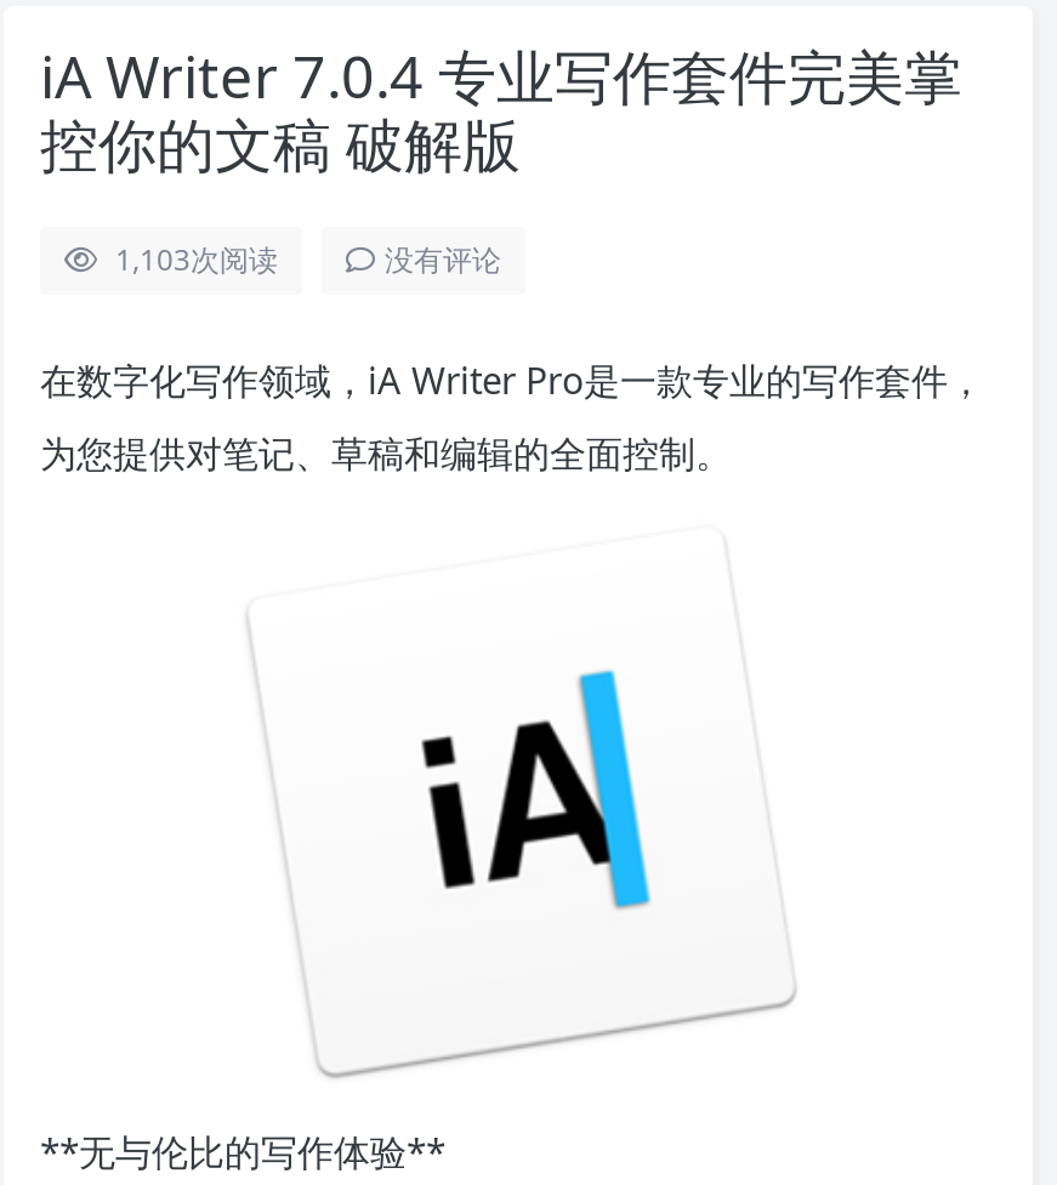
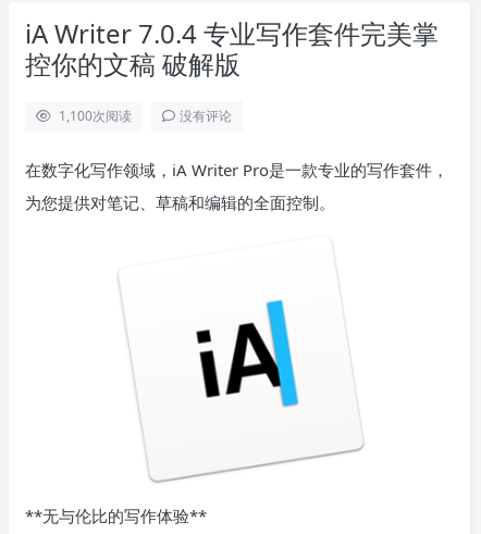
- 1,103次阅读
+ 1,100次阅读
